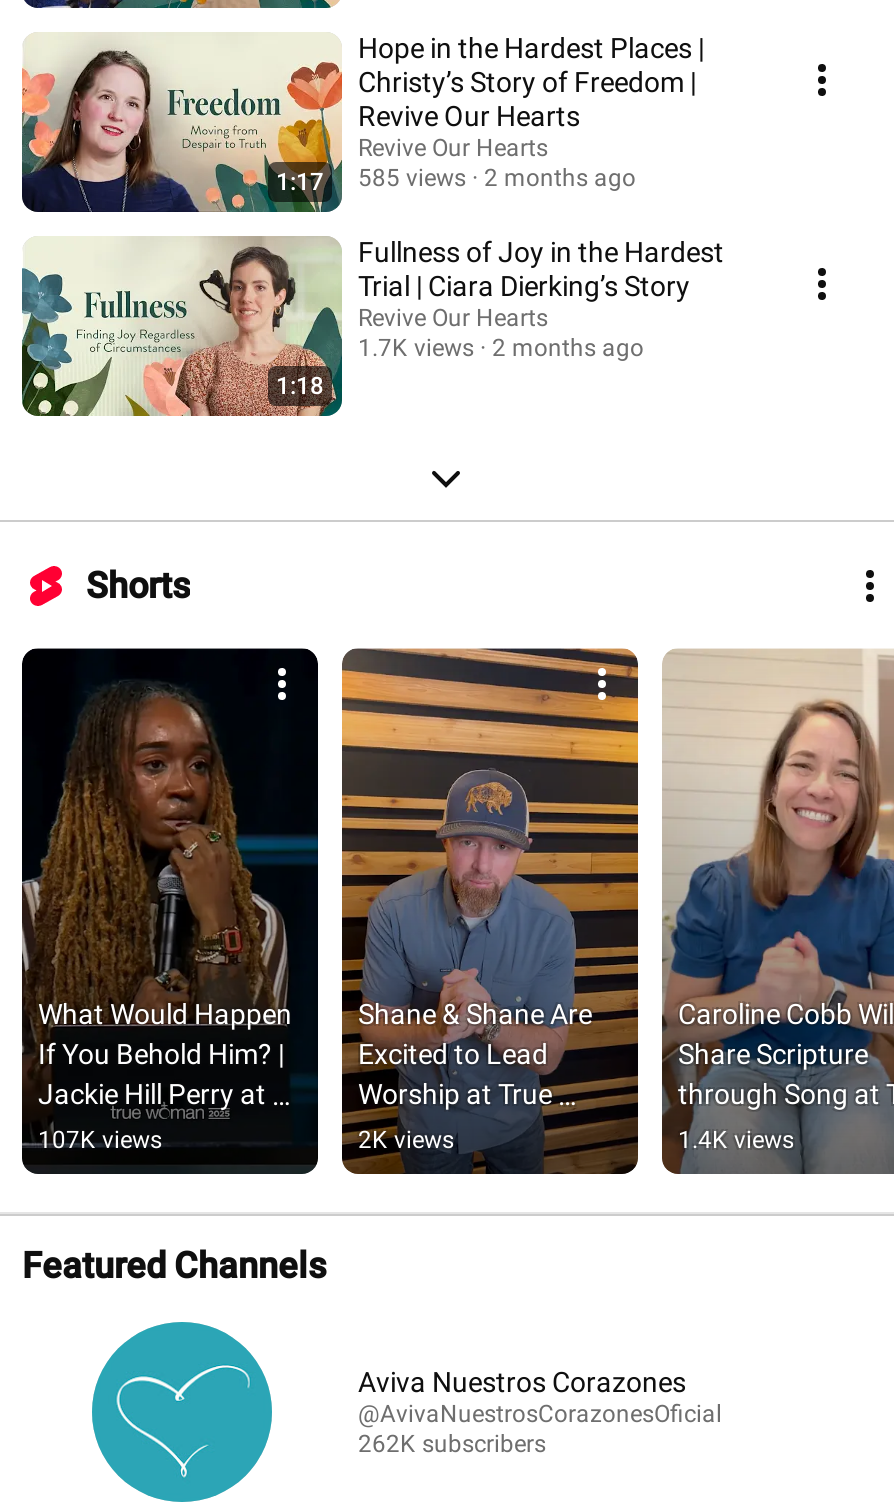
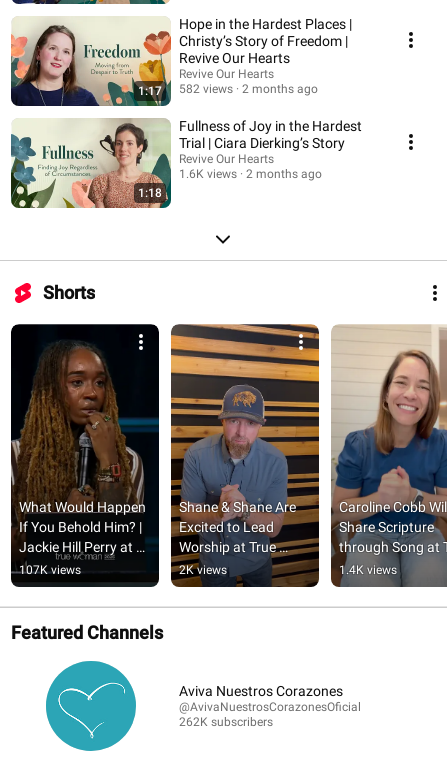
- 1:17 585 views 2 months ago
+ 1:17 582 views 2 months ago

- 1.7K views 2 months ago
+ 1.6K views 2 months ago
